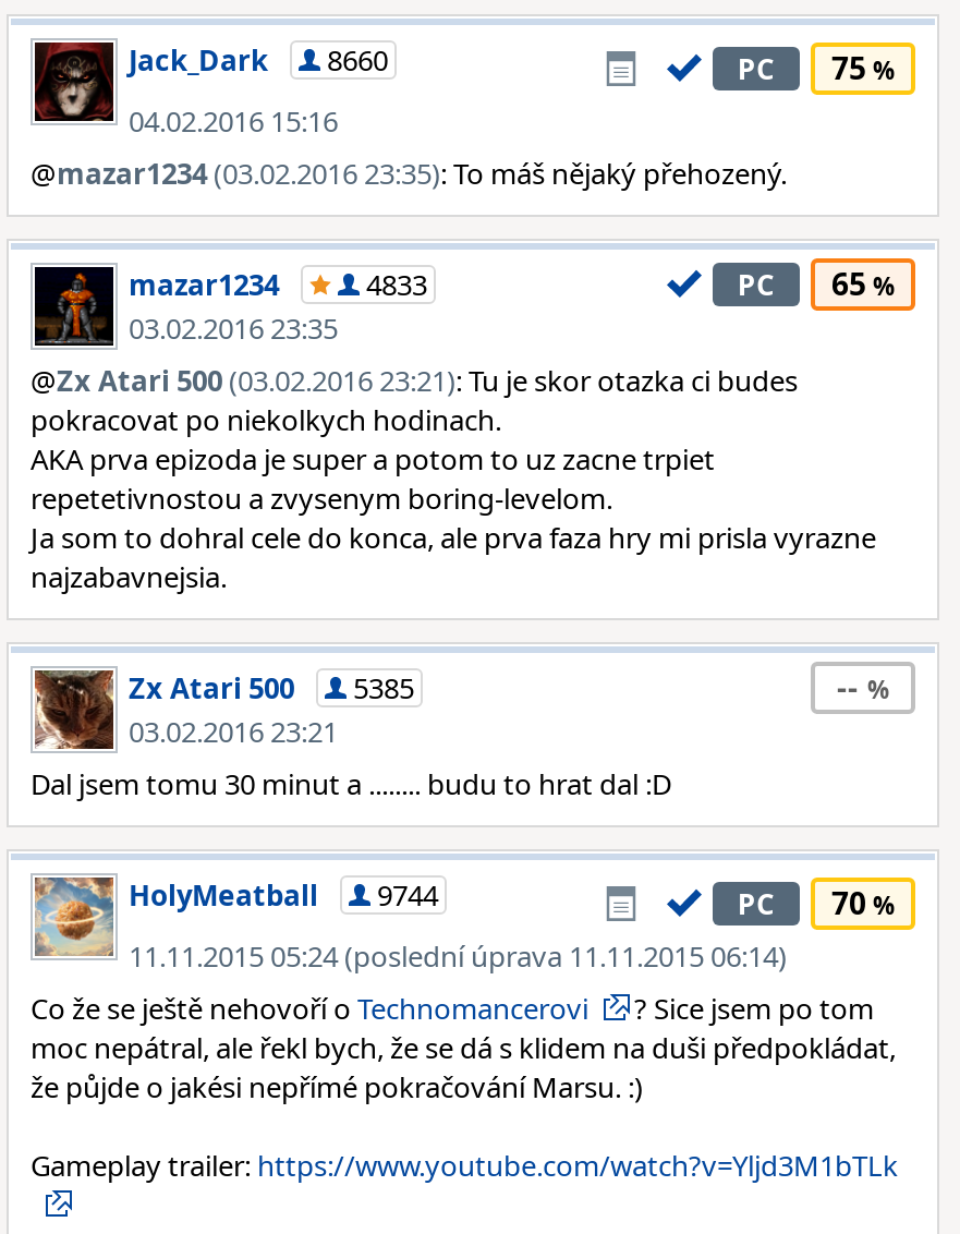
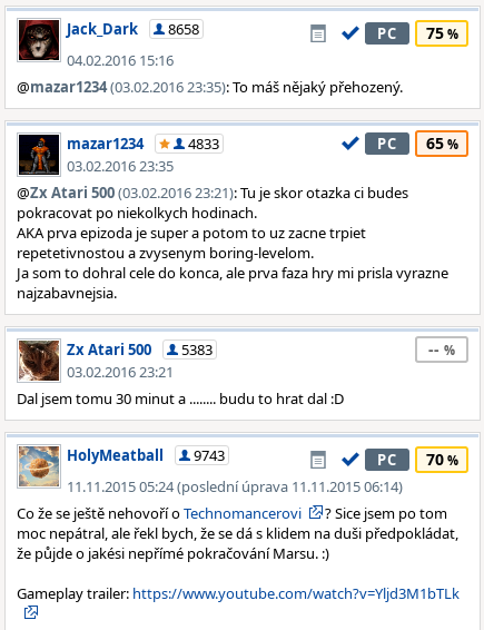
- Jack_Dark 8660
+ Jack_Dark 8658

- Zx Atari 500 5385
+ Zx Atari 500 5383

- HolyMeatball 9744
+ HolyMeatball 9743
